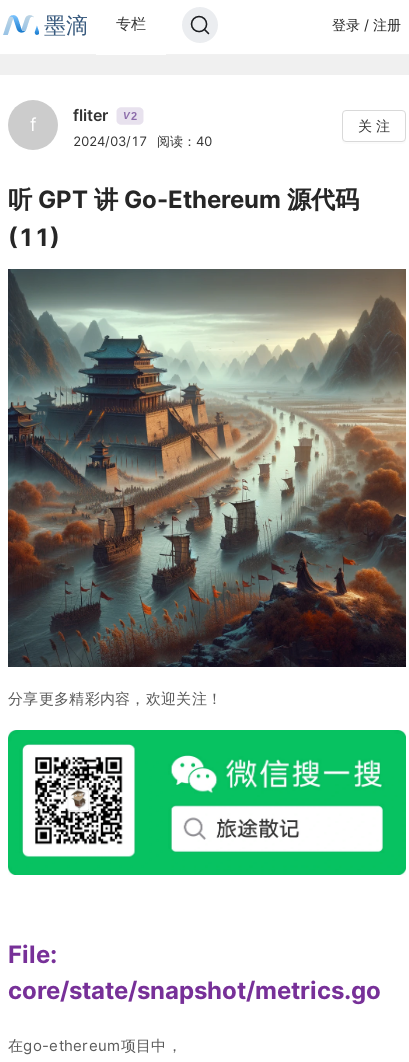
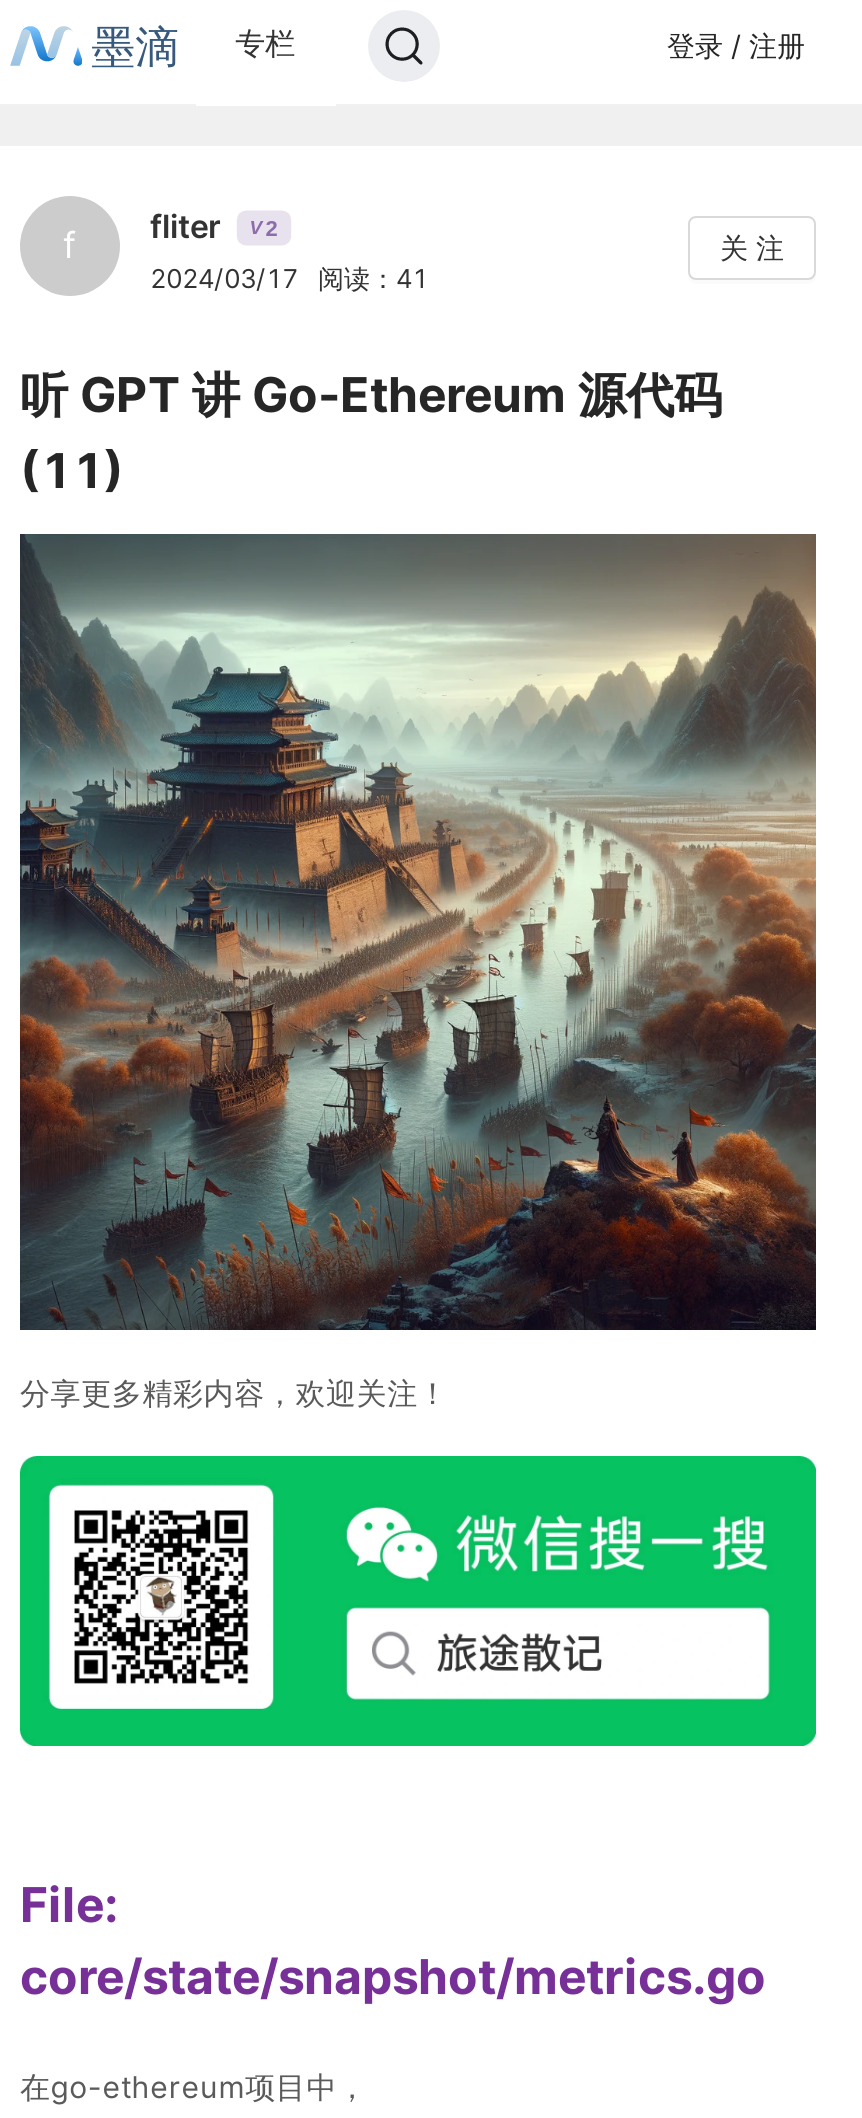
- 2024/03/17 阅读：40
+ 2024/03/17 阅读：41
